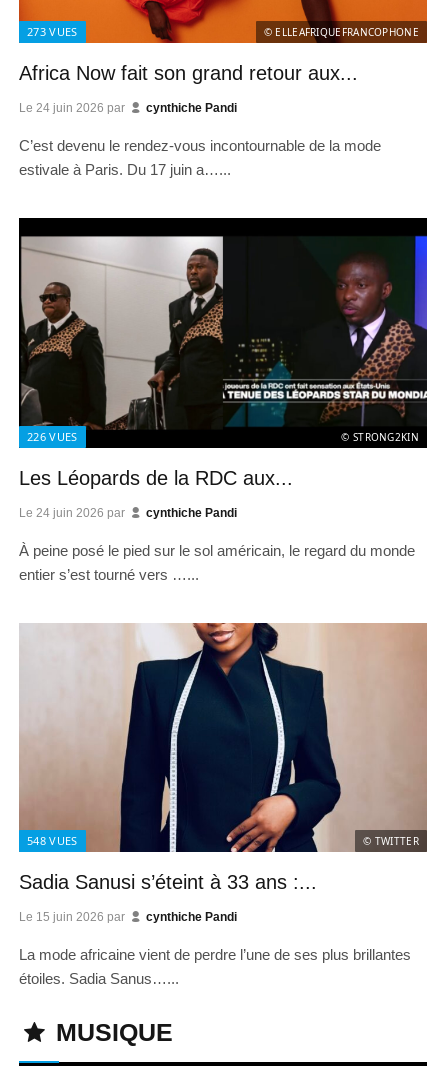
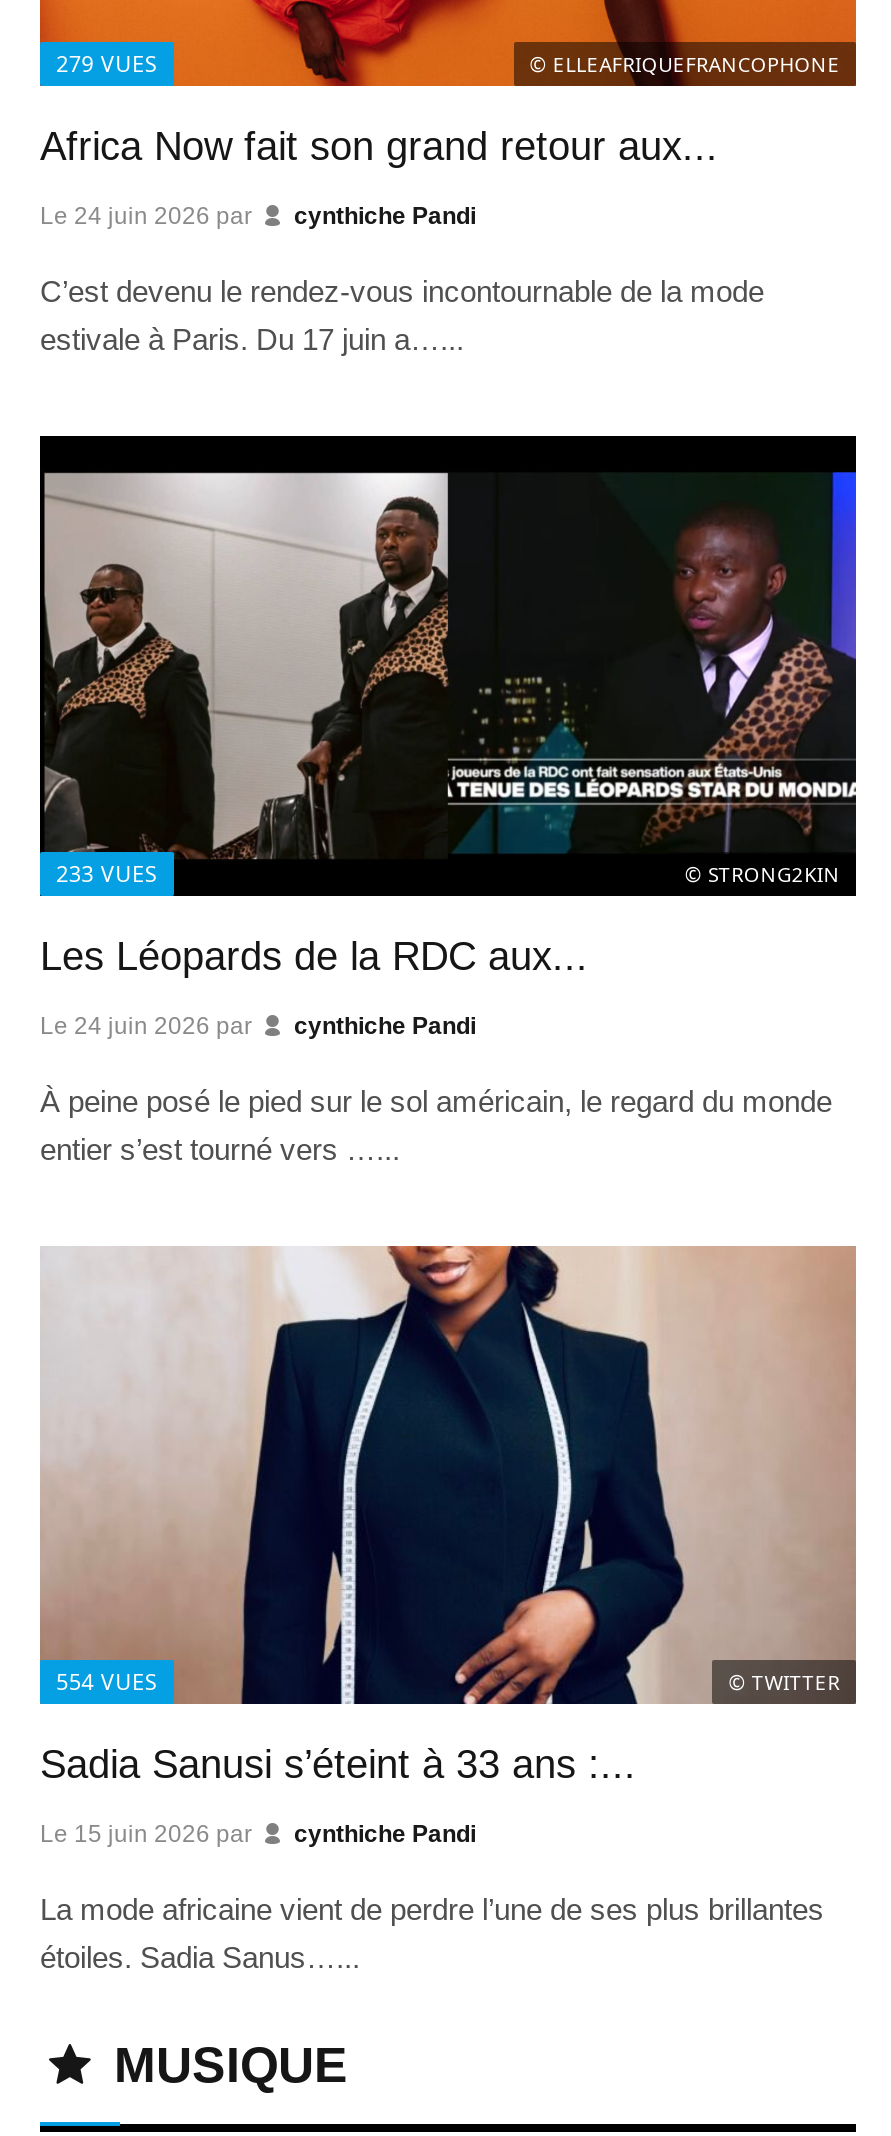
- 273 VUES
+ 279 VUES

- 226 VUES
+ 233 VUES

- 548 VUES
+ 554 VUES
